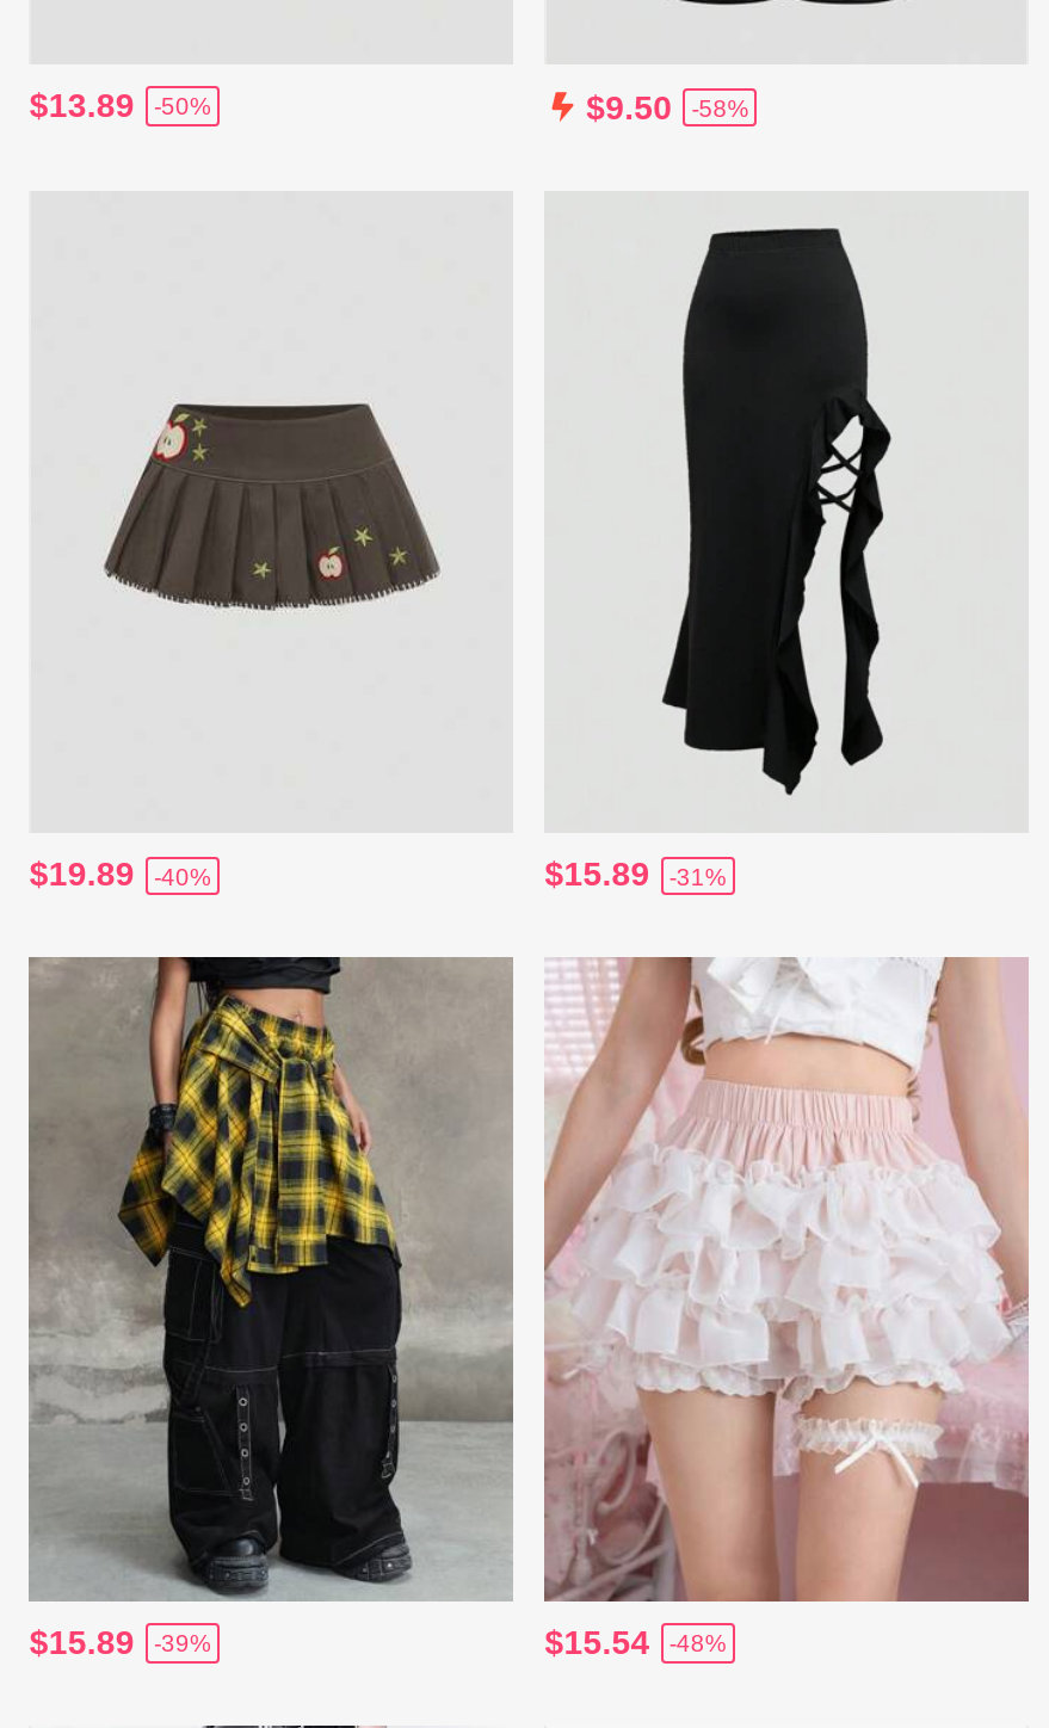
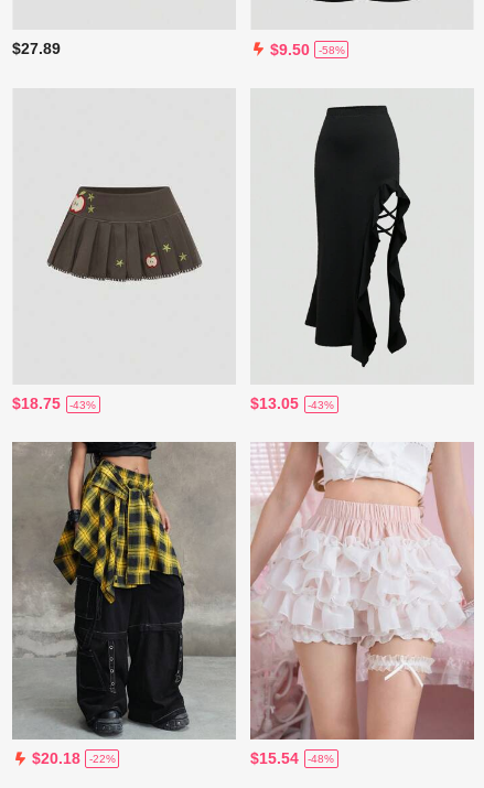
- $13.89
- -50%
+ $27.89

- $19.89
+ $18.75

- -40%
+ -43%

- $15.89
+ $13.05

- -31%
+ -43%

- $15.89
+ $20.18

- -39%
+ -22%
